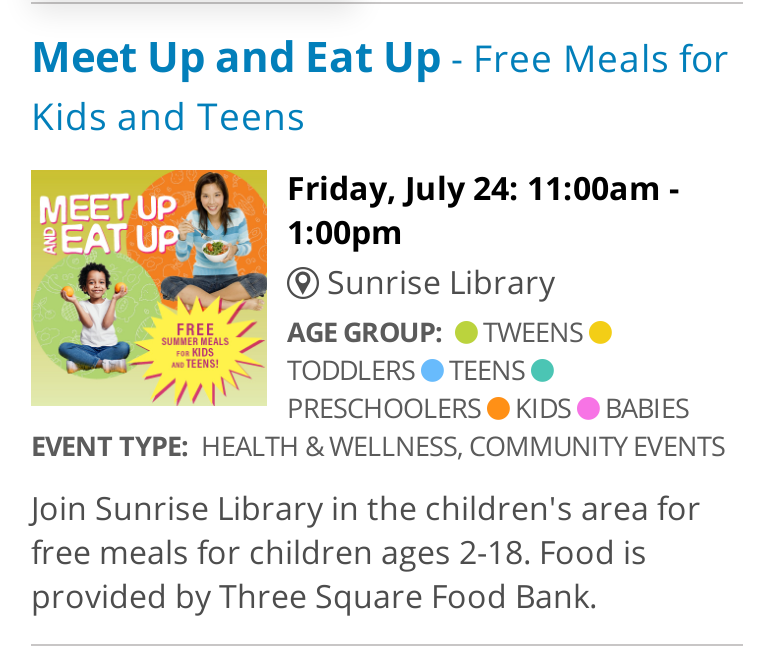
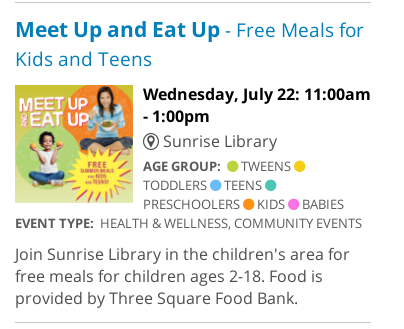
- Friday, July 24: 11:00am -
- 1:00pm
+ Wednesday, July 22: 11:00am
+ - 1:00pm
